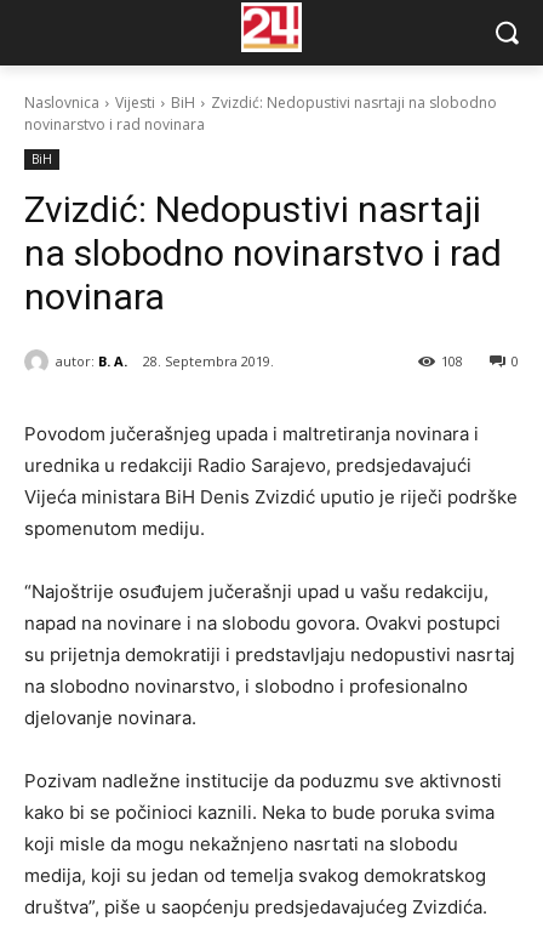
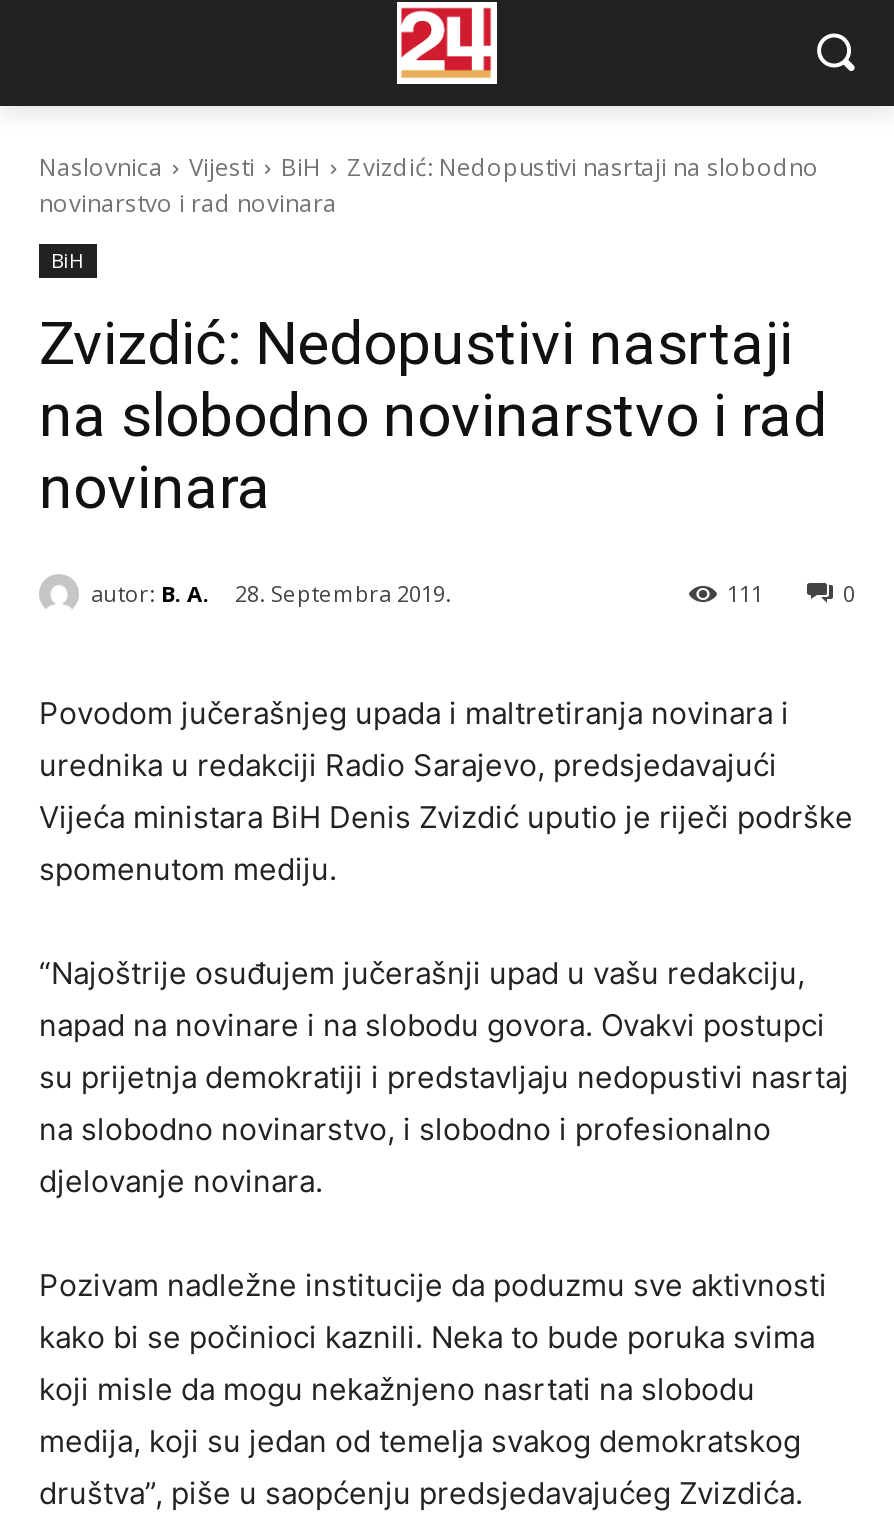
- 108
+ 111
